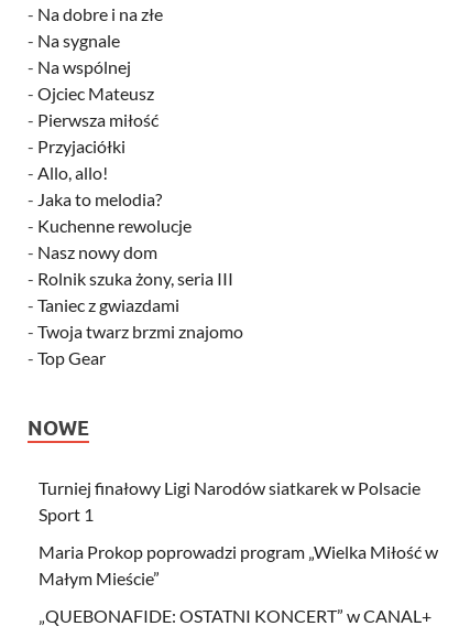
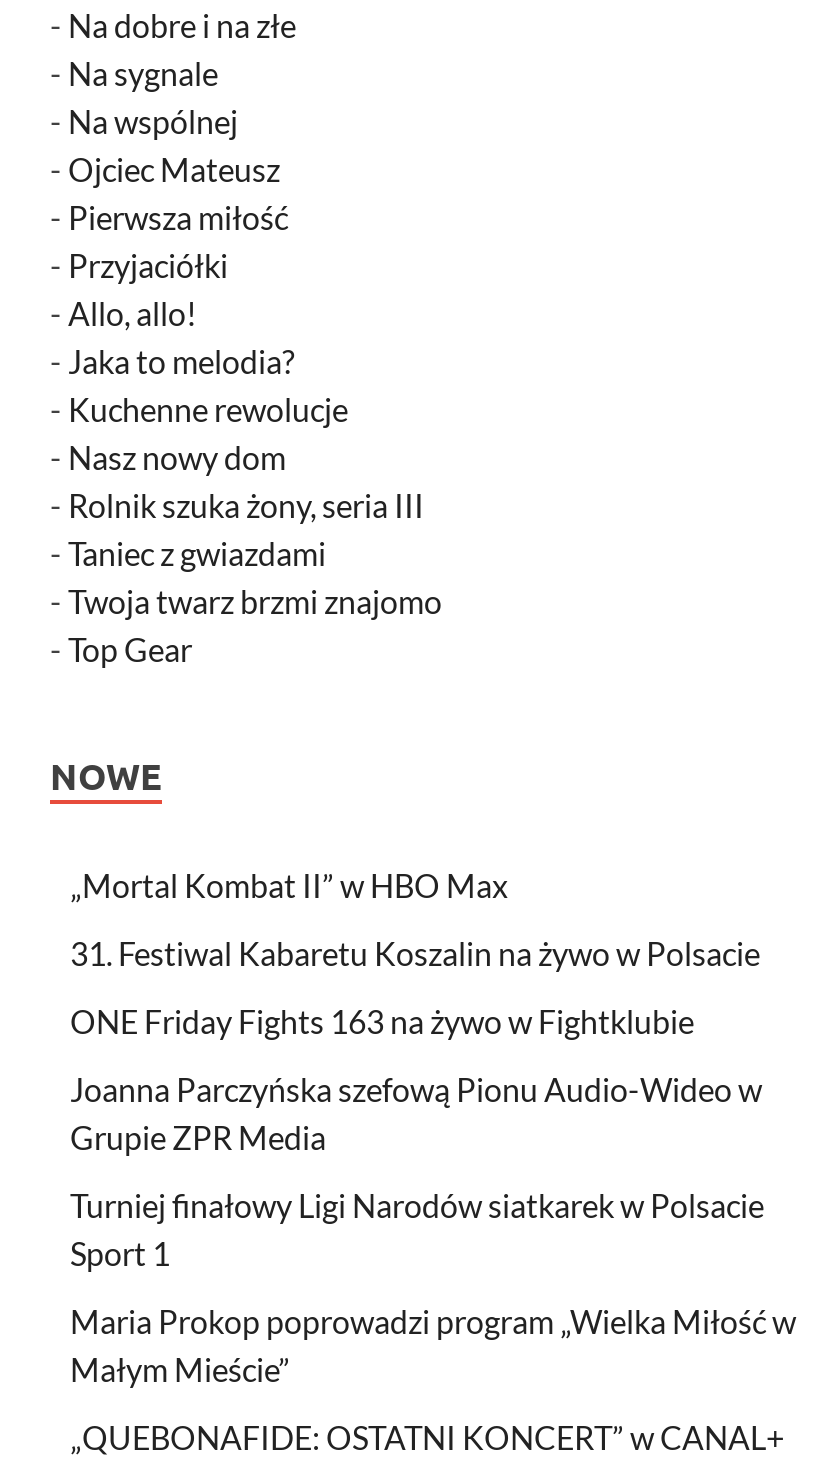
+ „Mortal Kombat II” w HBO Max
+ 31. Festiwal Kabaretu Koszalin na żywo w Polsacie
+ ONE Friday Fights 163 na żywo w Fightklubie
+ Joanna Parczyńska szefową Pionu Audio-Wideo w
+ Grupie ZPR Media
